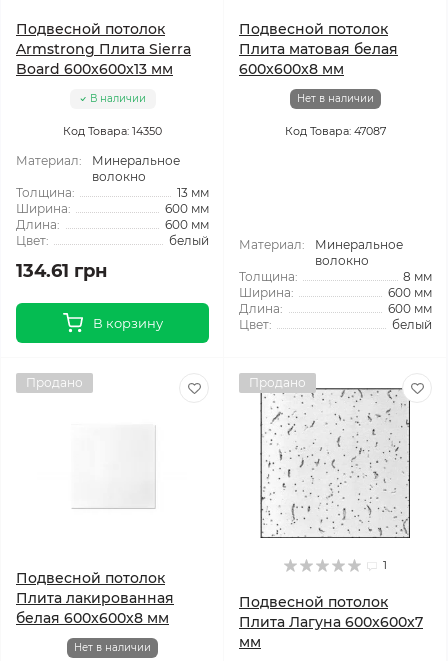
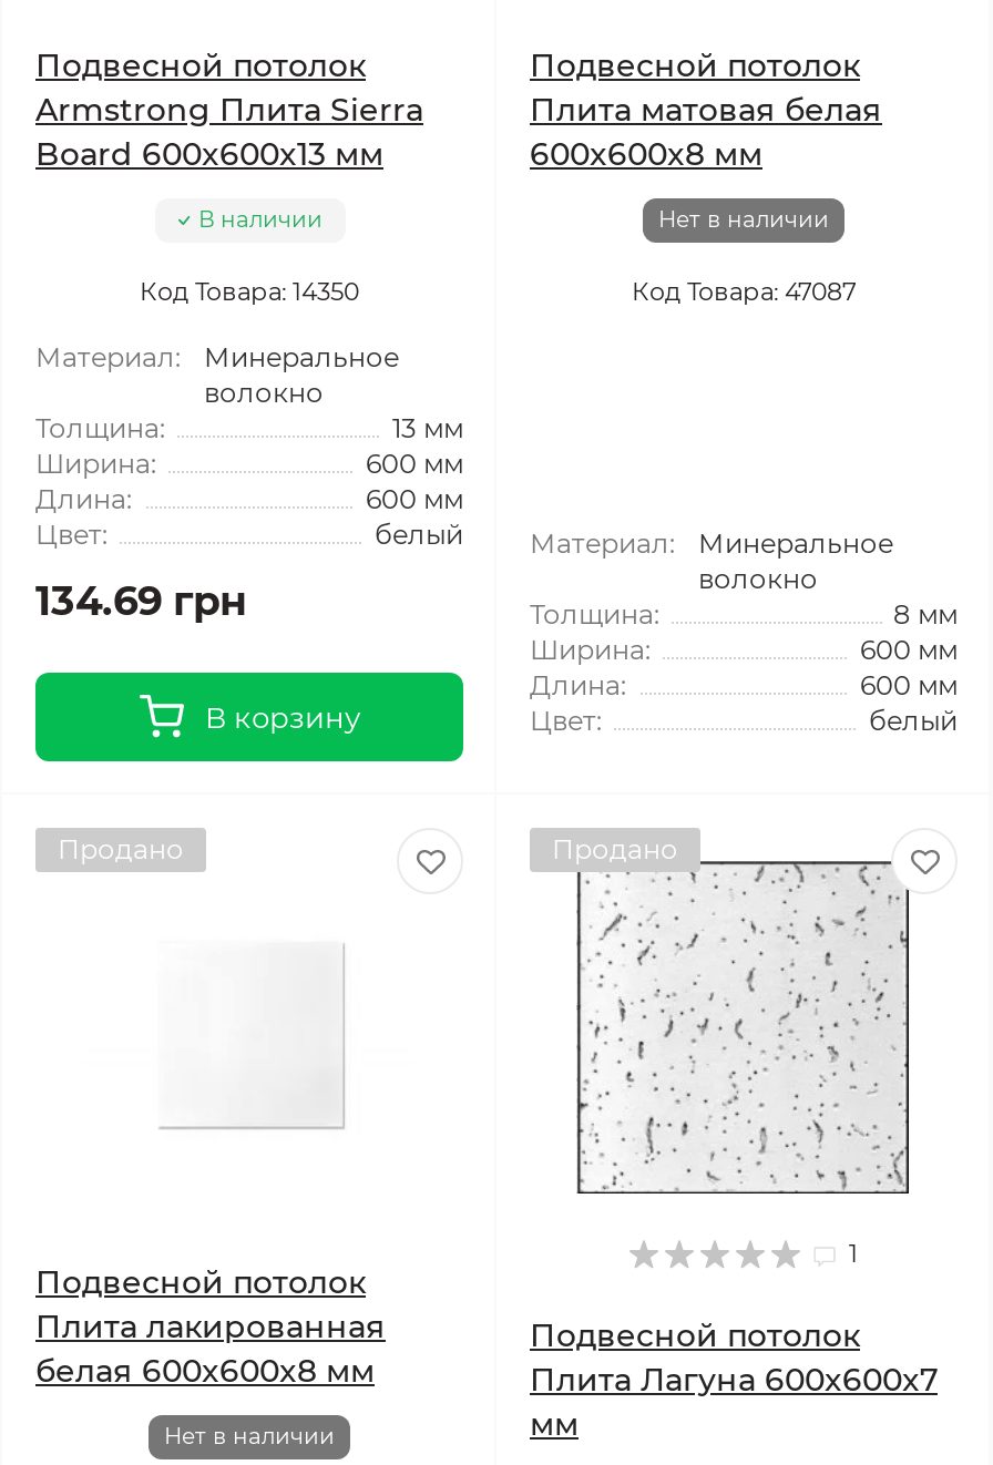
- 134.61 грн
+ 134.69 грн
